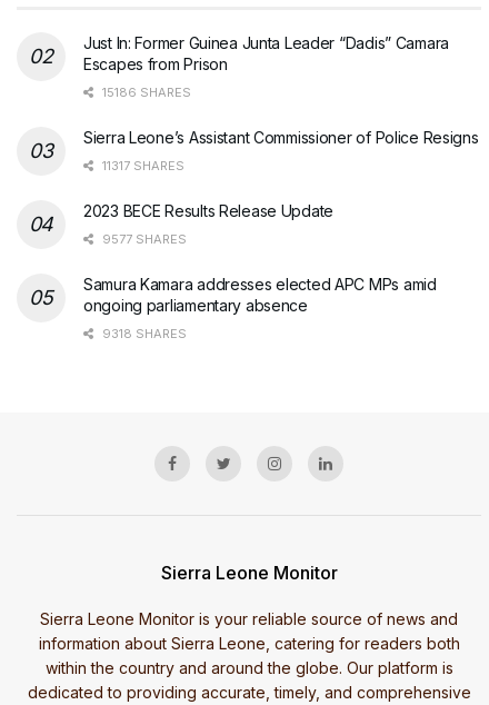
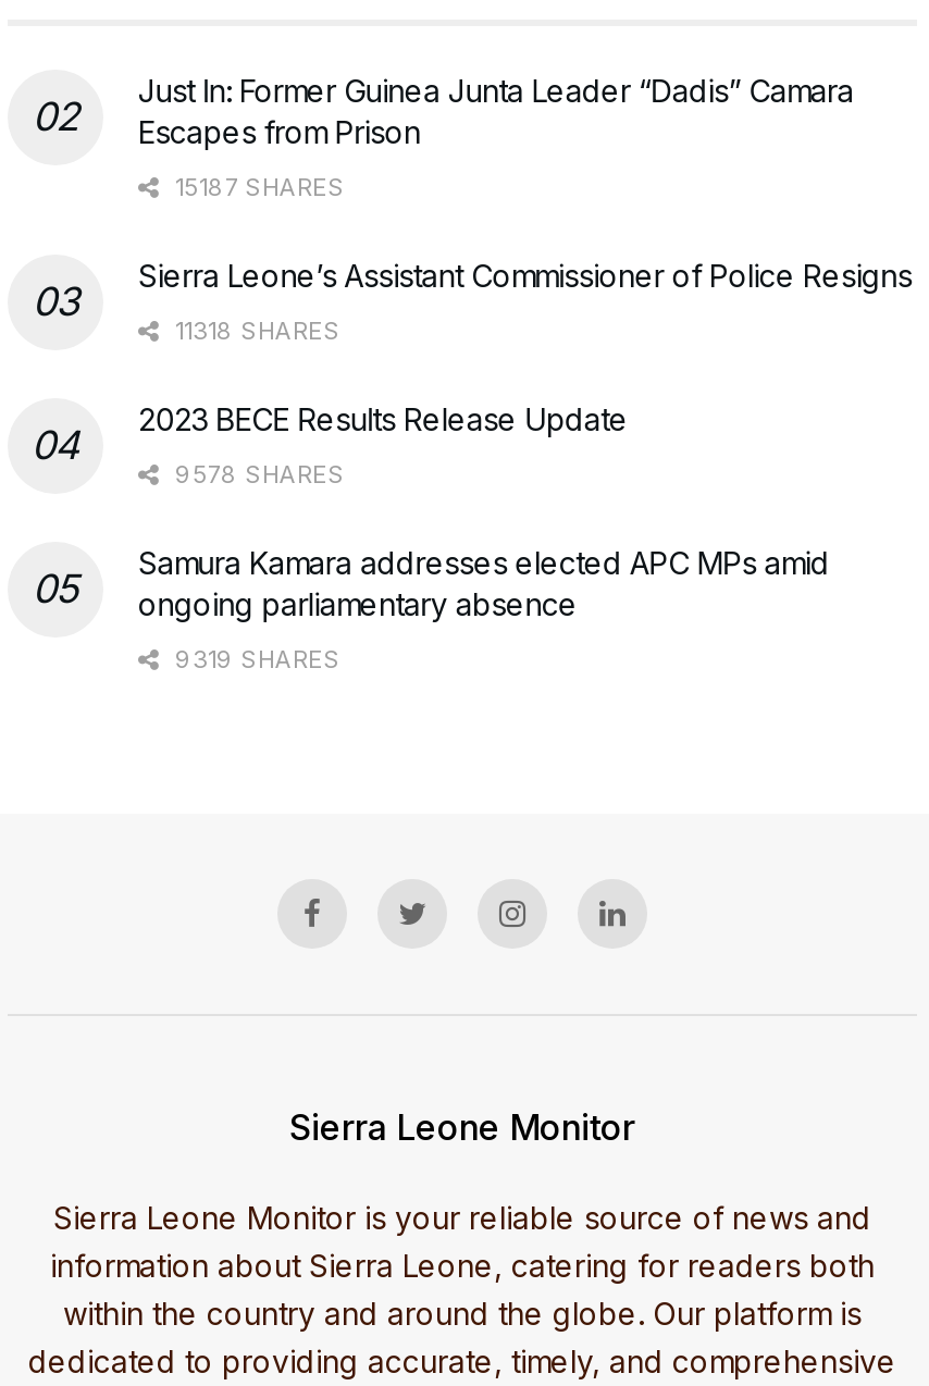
- 15186 SHARES
+ 15187 SHARES

- 11317 SHARES
+ 11318 SHARES

- 9577 SHARES
+ 9578 SHARES

- 9318 SHARES
+ 9319 SHARES
